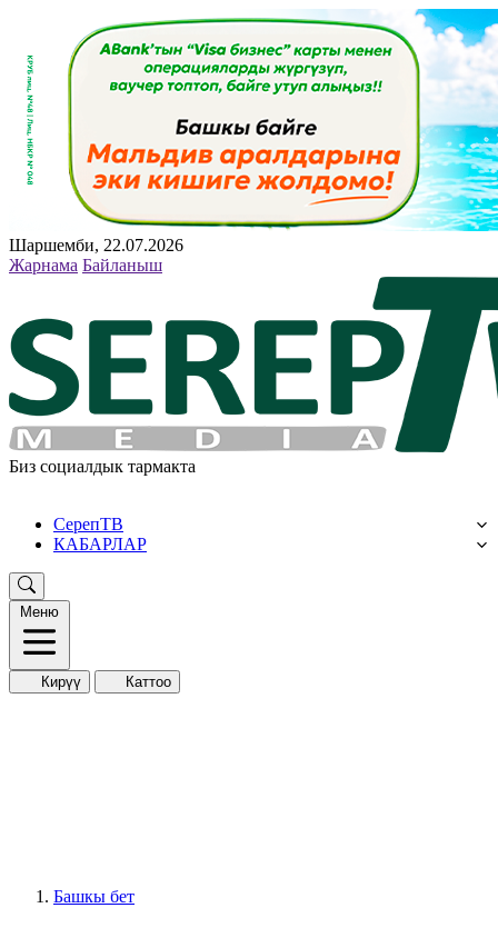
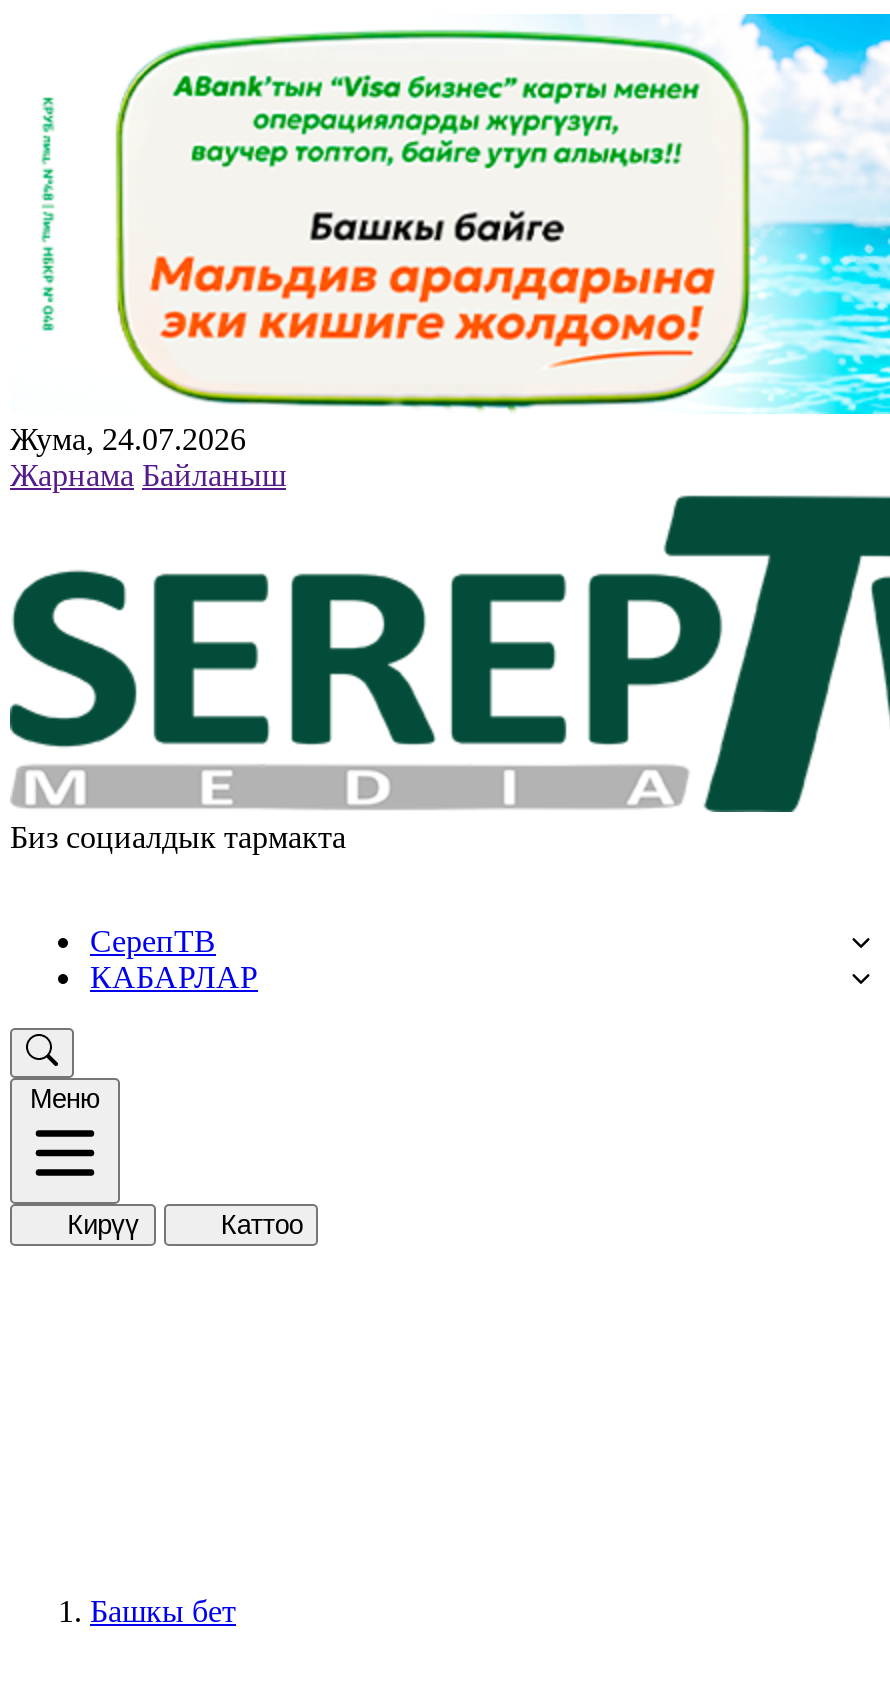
- Шаршемби, 22.07.2026
+ Жума, 24.07.2026
